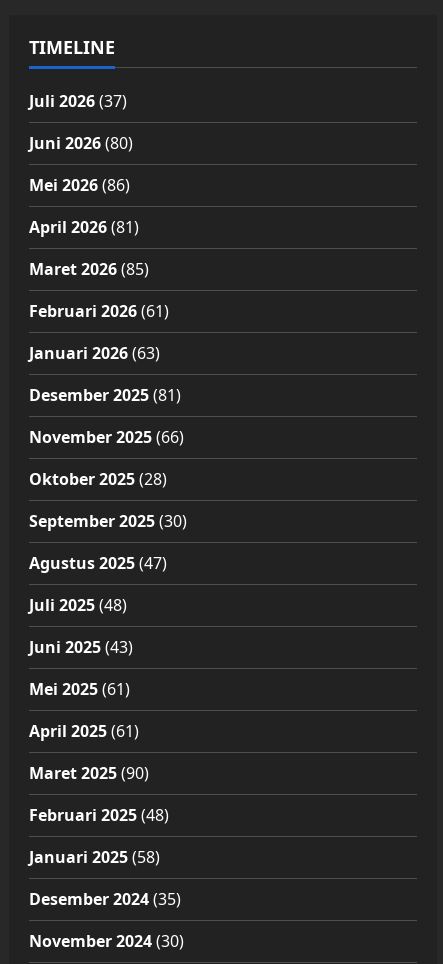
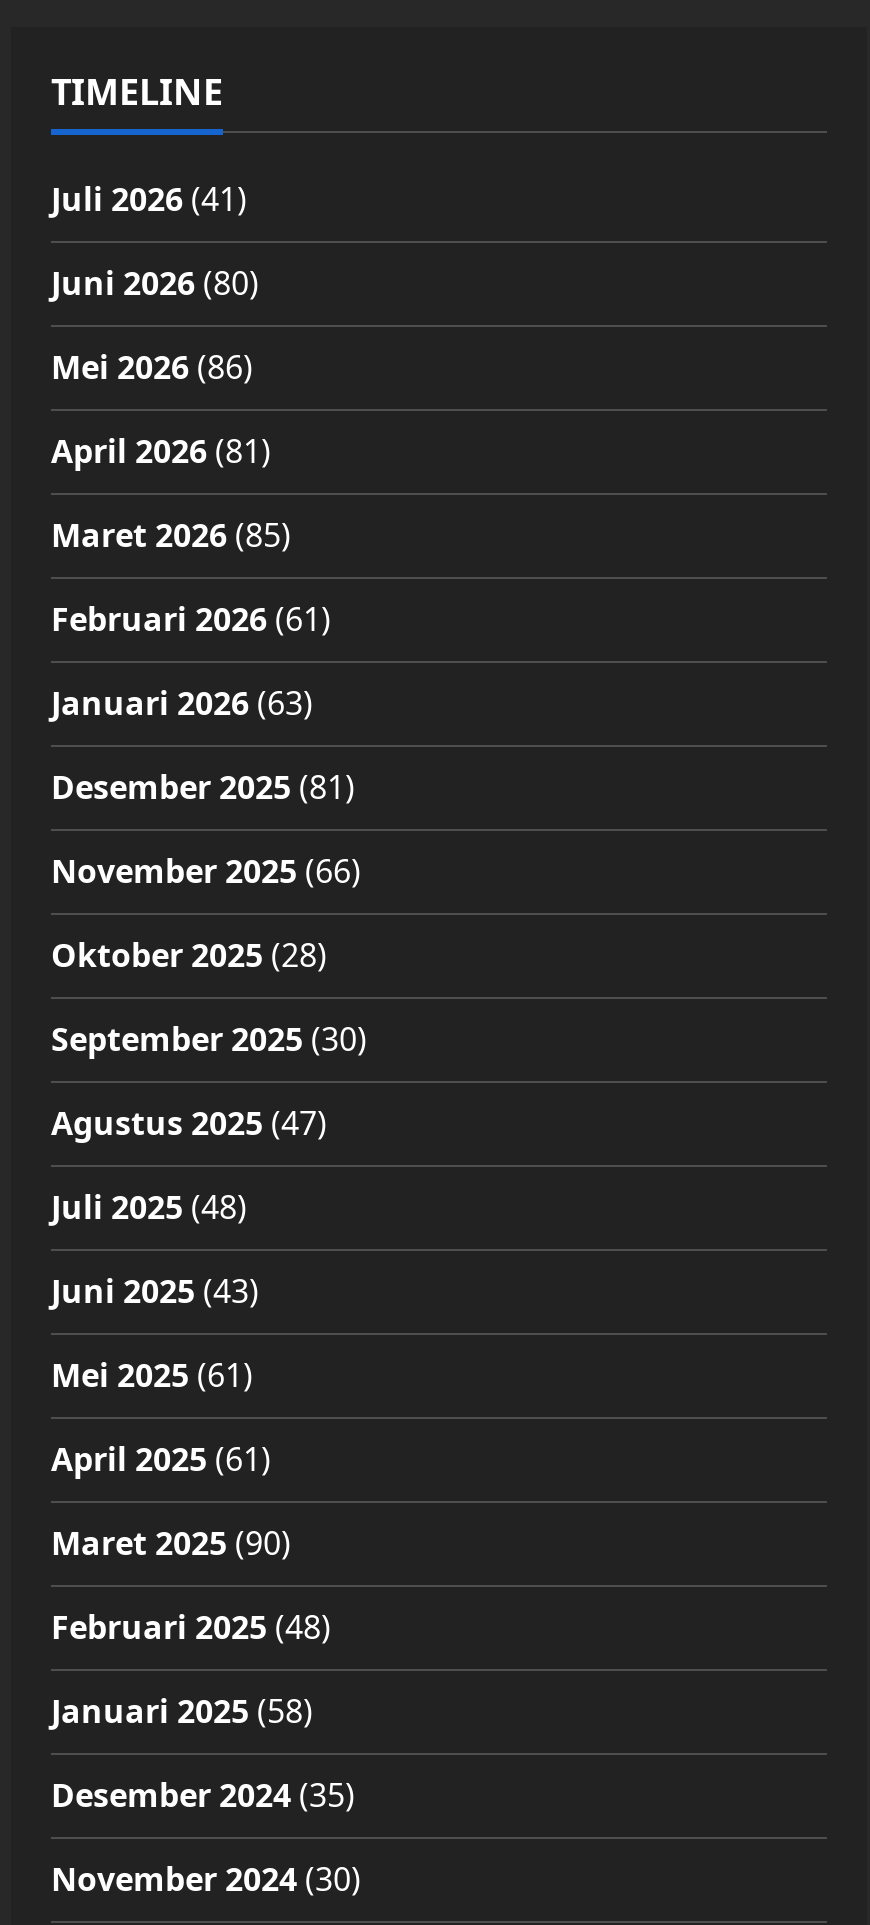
- Juli 2026 (37)
+ Juli 2026 (41)
